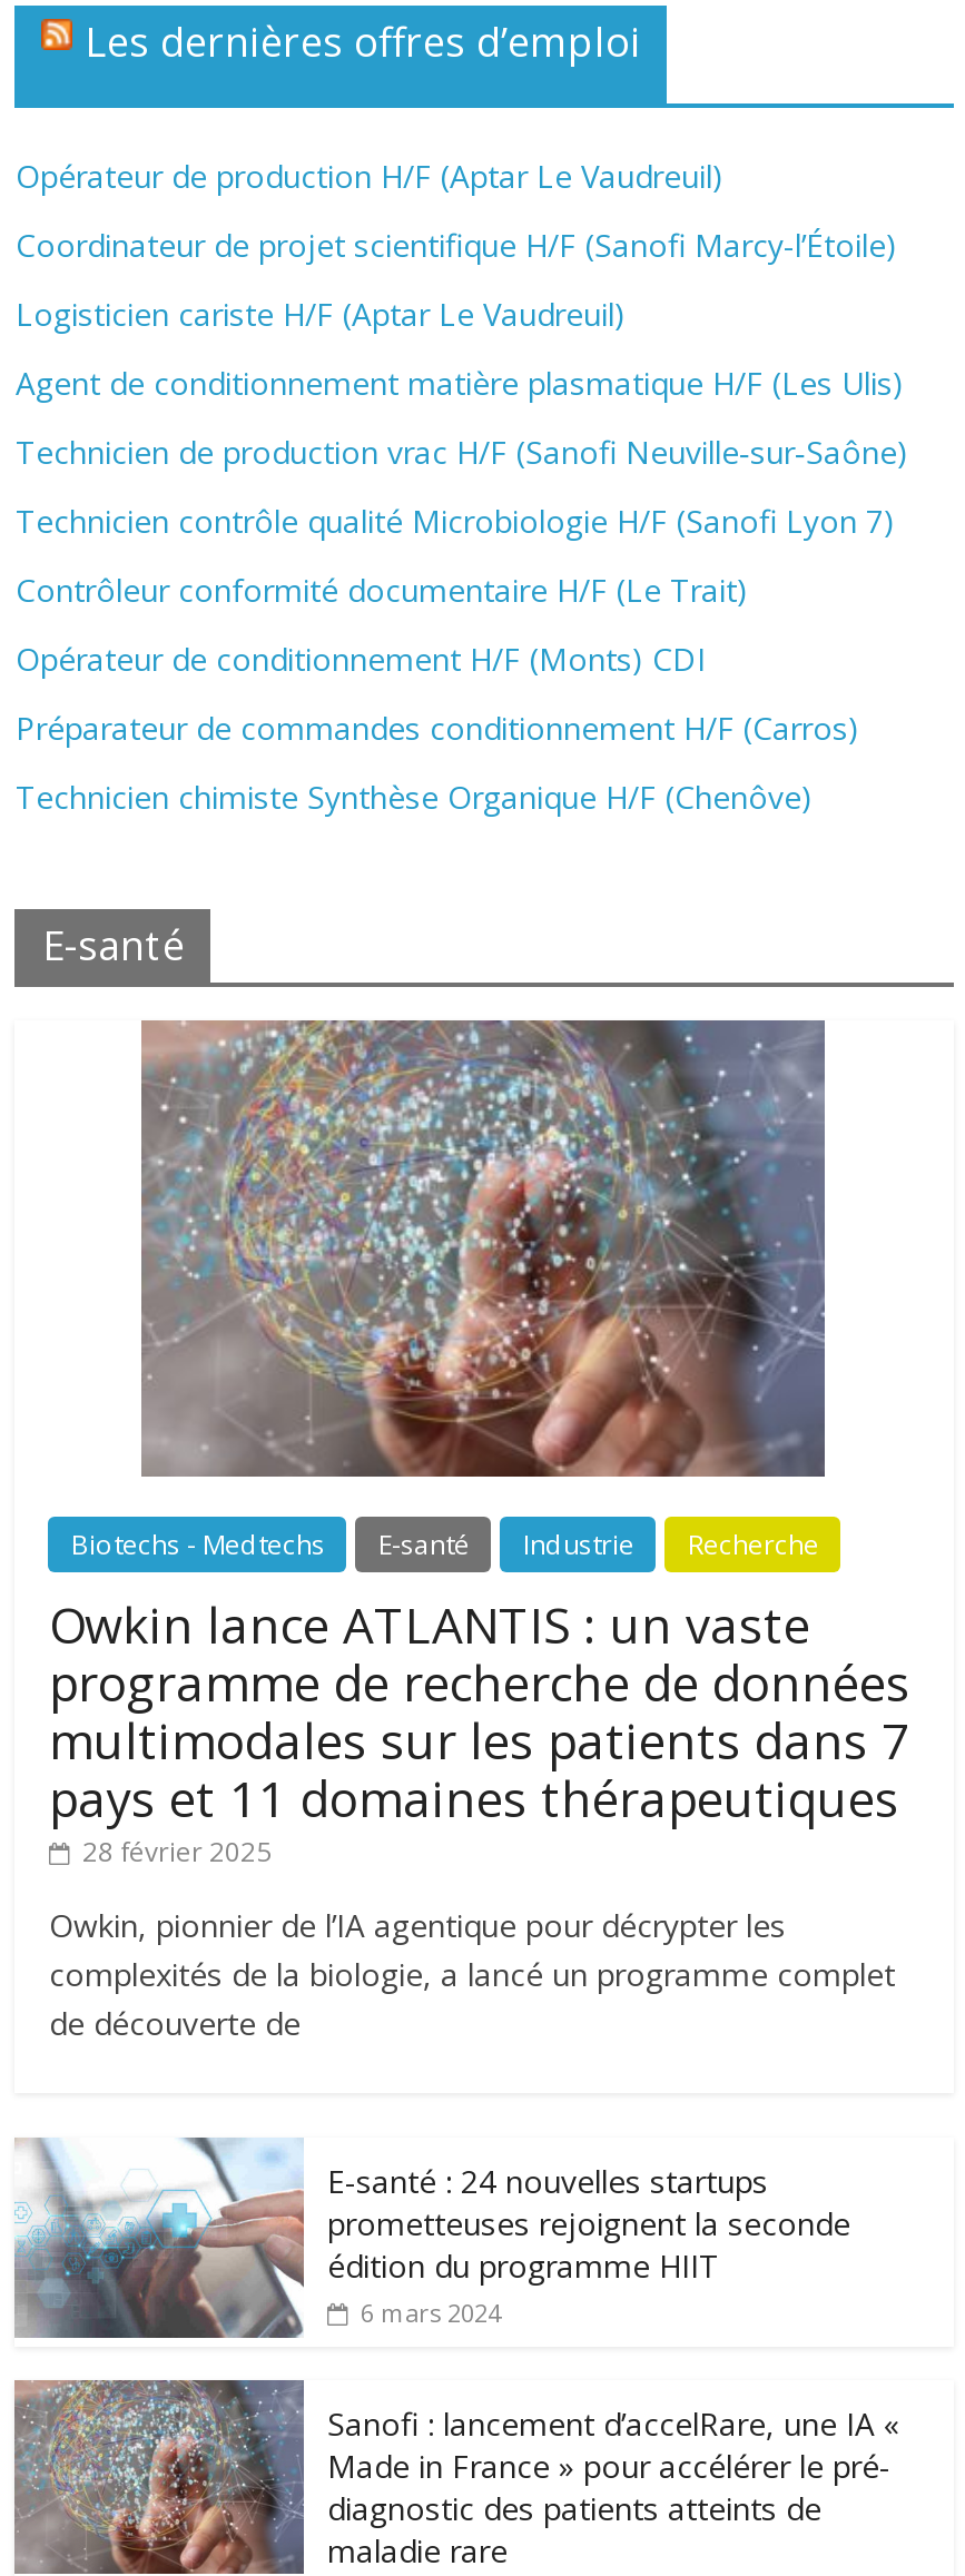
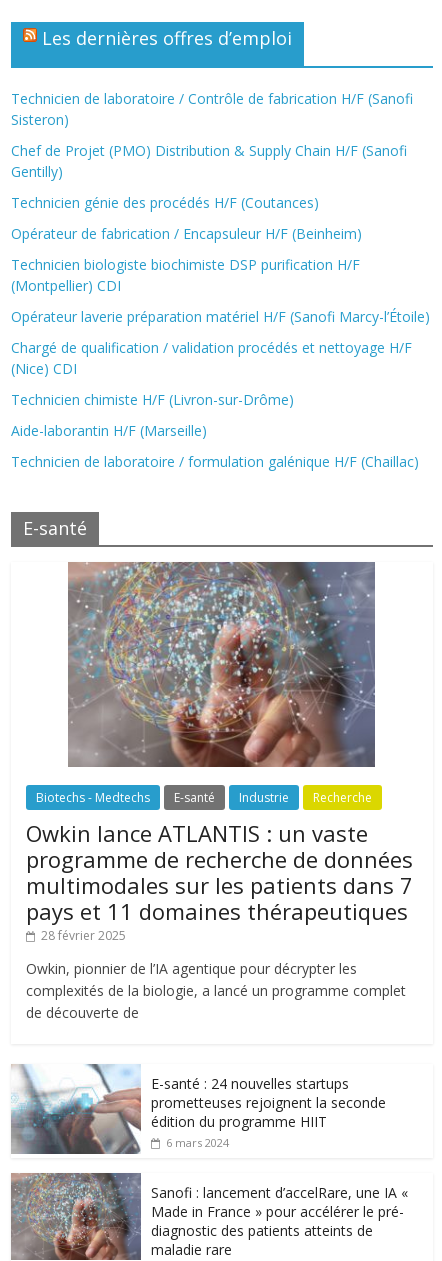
- Opérateur de production H/F (Aptar Le Vaudreuil)
+ Technicien de laboratoire / Contrôle de fabrication H/F (Sanofi
+ Sisteron)

- Coordinateur de projet scientifique H/F (Sanofi Marcy-l’Étoile)
+ Chef de Projet (PMO) Distribution & Supply Chain H/F (Sanofi
+ Gentilly)

- Logisticien cariste H/F (Aptar Le Vaudreuil)
+ Technicien génie des procédés H/F (Coutances)

- Agent de conditionnement matière plasmatique H/F (Les Ulis)
+ Opérateur de fabrication / Encapsuleur H/F (Beinheim)

- Technicien de production vrac H/F (Sanofi Neuville‑sur‑Saône)
+ Technicien biologiste biochimiste DSP purification H/F
+ (Montpellier) CDI

- Technicien contrôle qualité Microbiologie H/F (Sanofi Lyon 7)
+ Opérateur laverie préparation matériel H/F (Sanofi Marcy-l’Étoile)

- Contrôleur conformité documentaire H/F (Le Trait)
+ Chargé de qualification / validation procédés et nettoyage H/F
+ (Nice) CDI

- Opérateur de conditionnement H/F (Monts) CDI
+ Technicien chimiste H/F (Livron-sur-Drôme)

- Préparateur de commandes conditionnement H/F (Carros)
+ Aide-laborantin H/F (Marseille)

- Technicien chimiste Synthèse Organique H/F (Chenôve)
+ Technicien de laboratoire / formulation galénique H/F (Chaillac)
